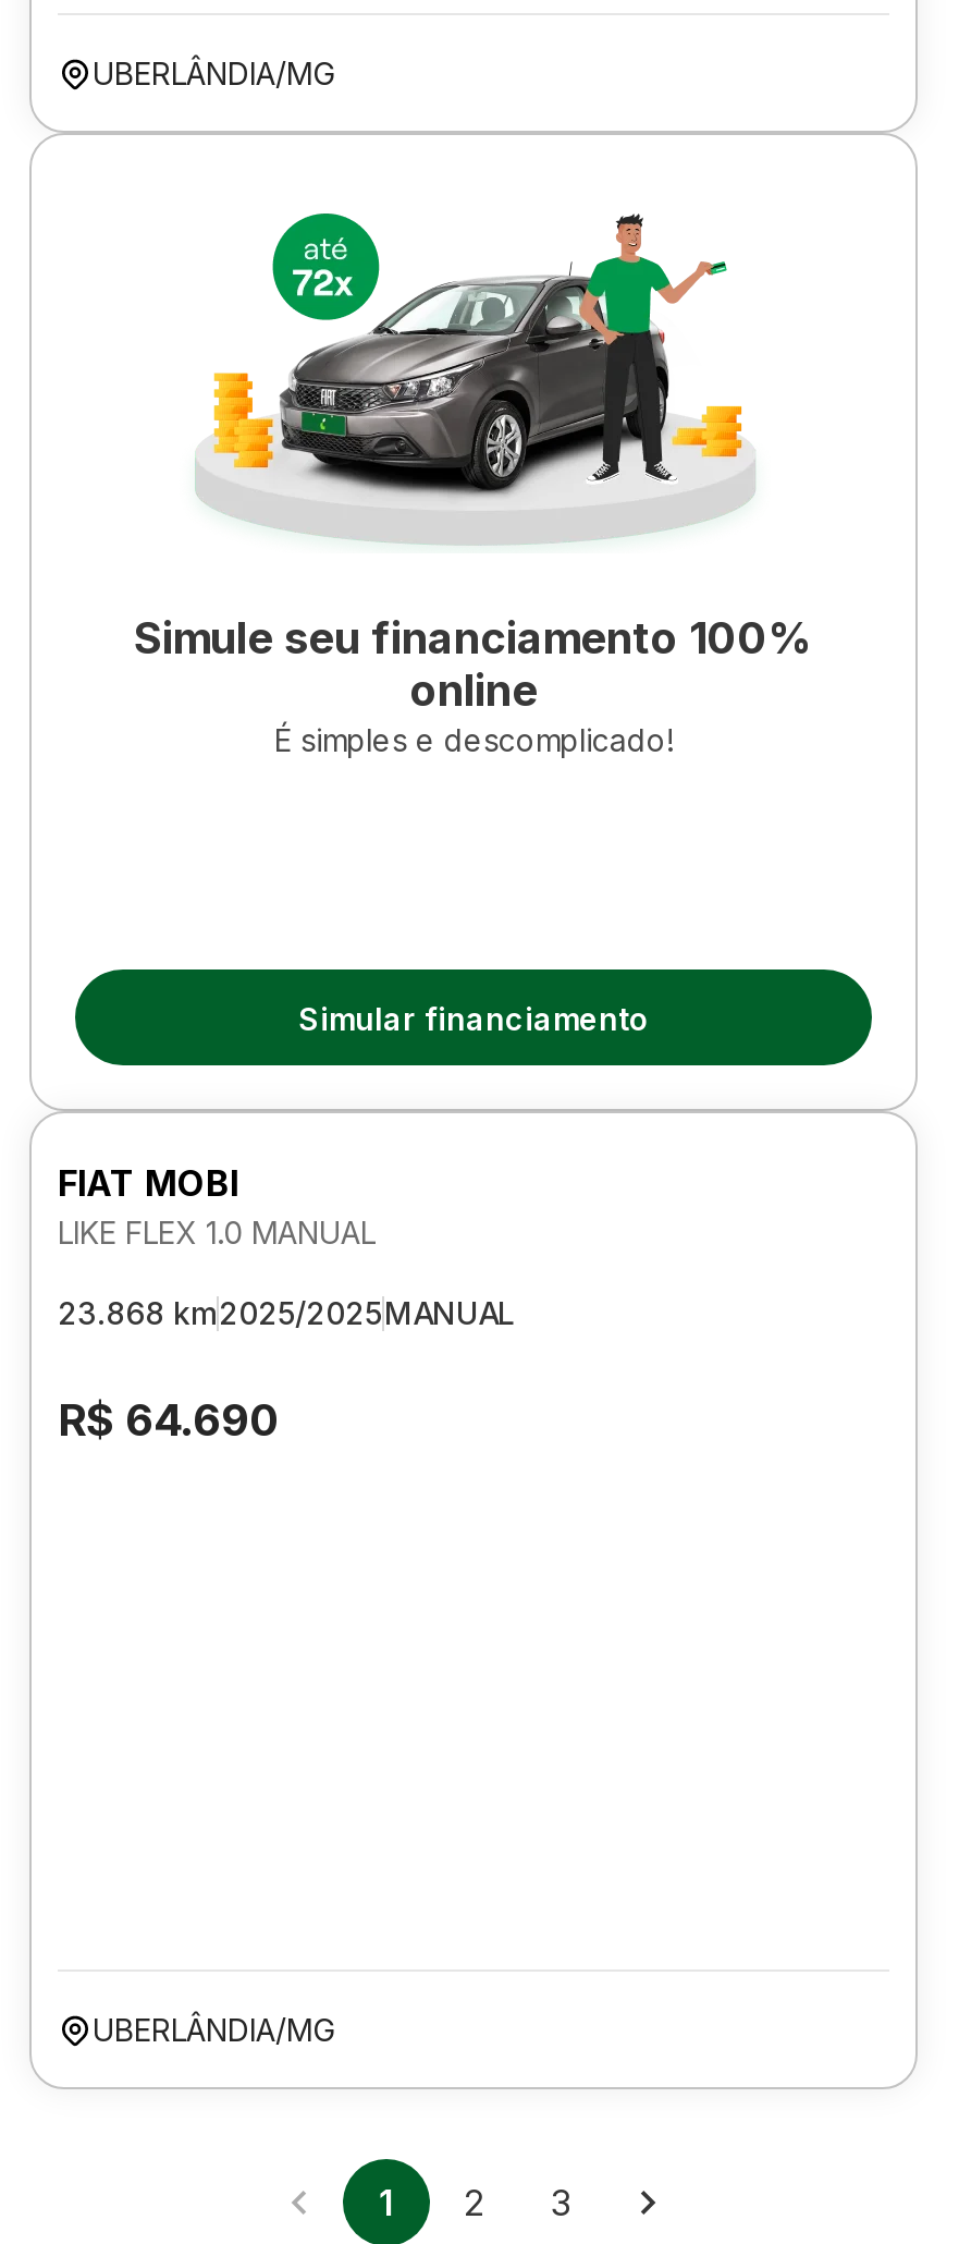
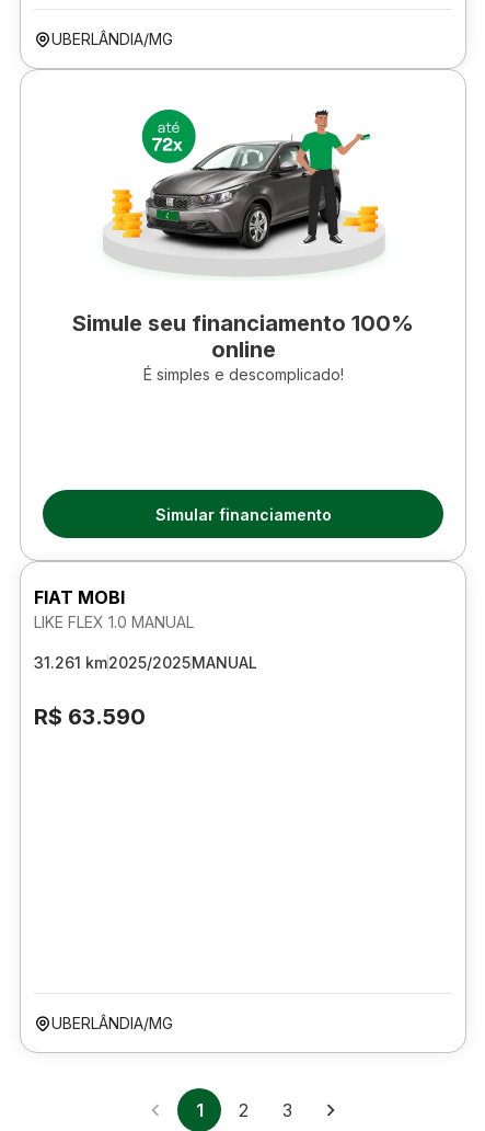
- 23.868 km2025/2025MANUAL
+ 31.261 km2025/2025MANUAL

- R$ 64.690
+ R$ 63.590
